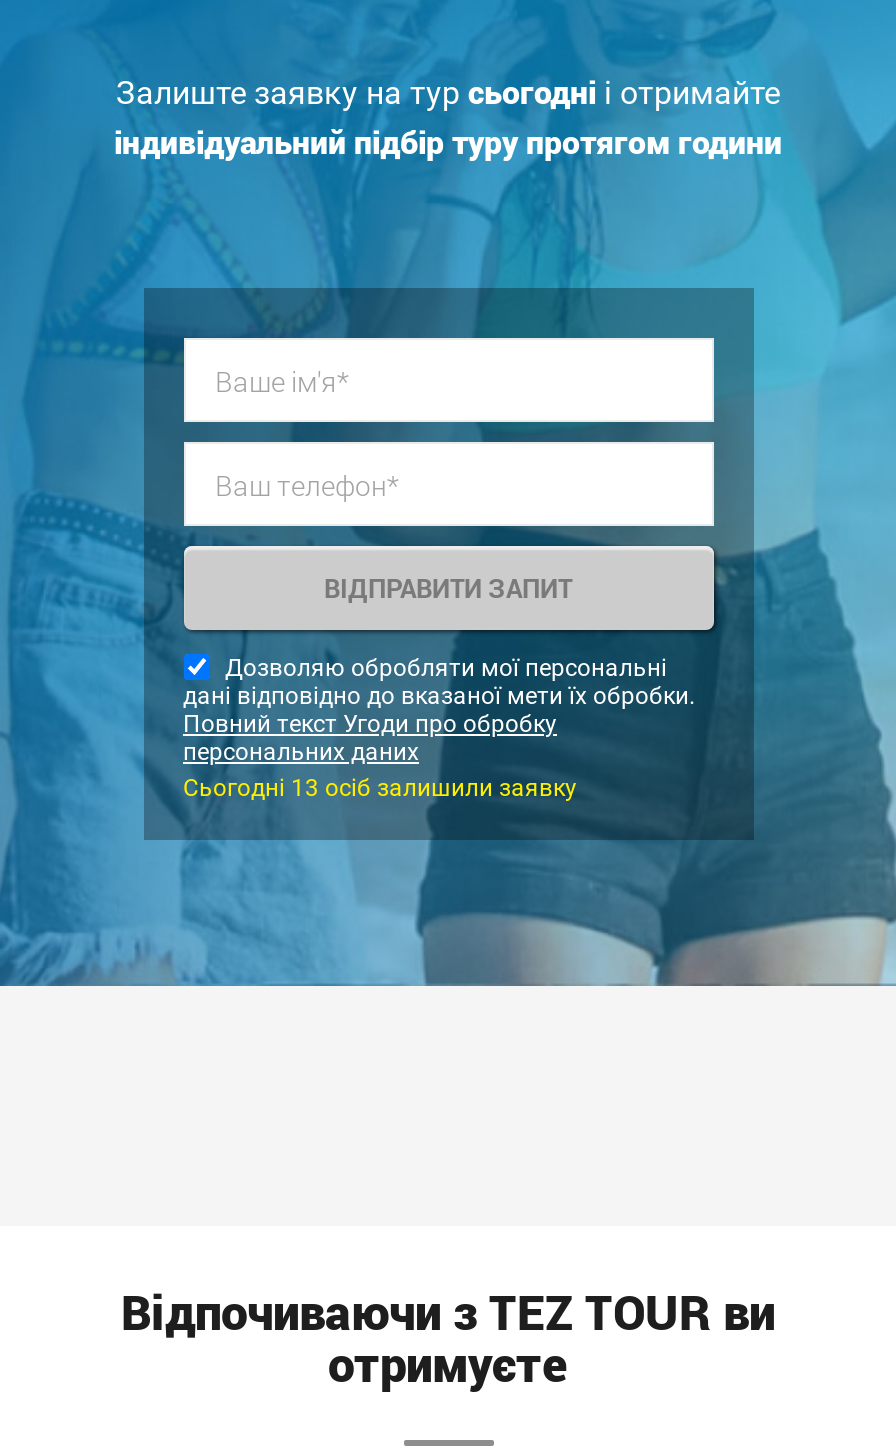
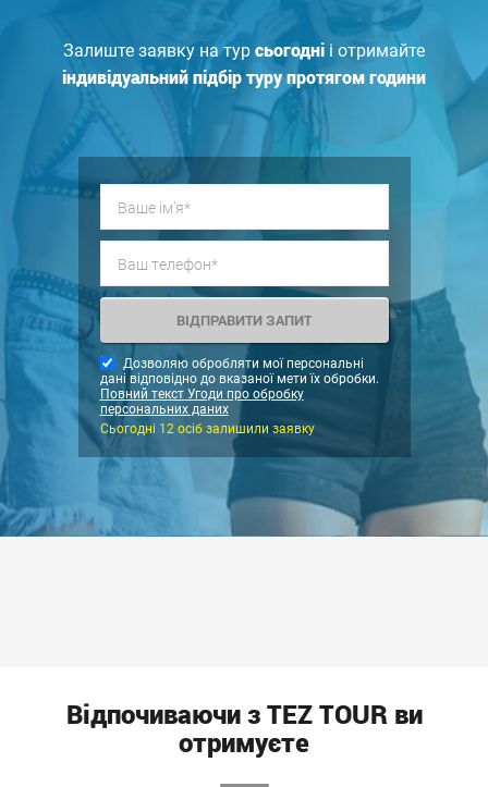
- Сьогодні 13 осіб залишили заявку
+ Сьогодні 12 осіб залишили заявку
